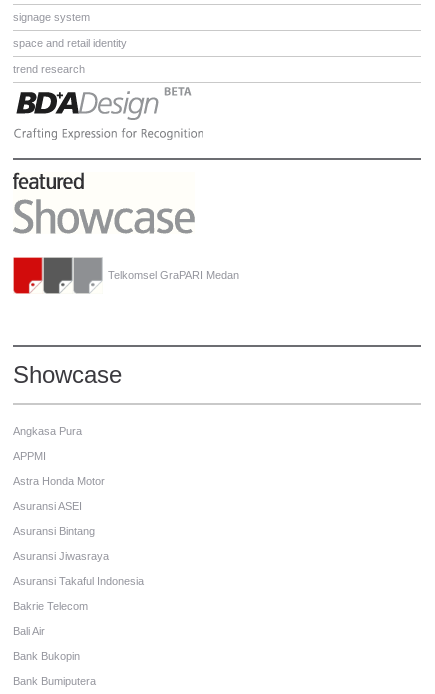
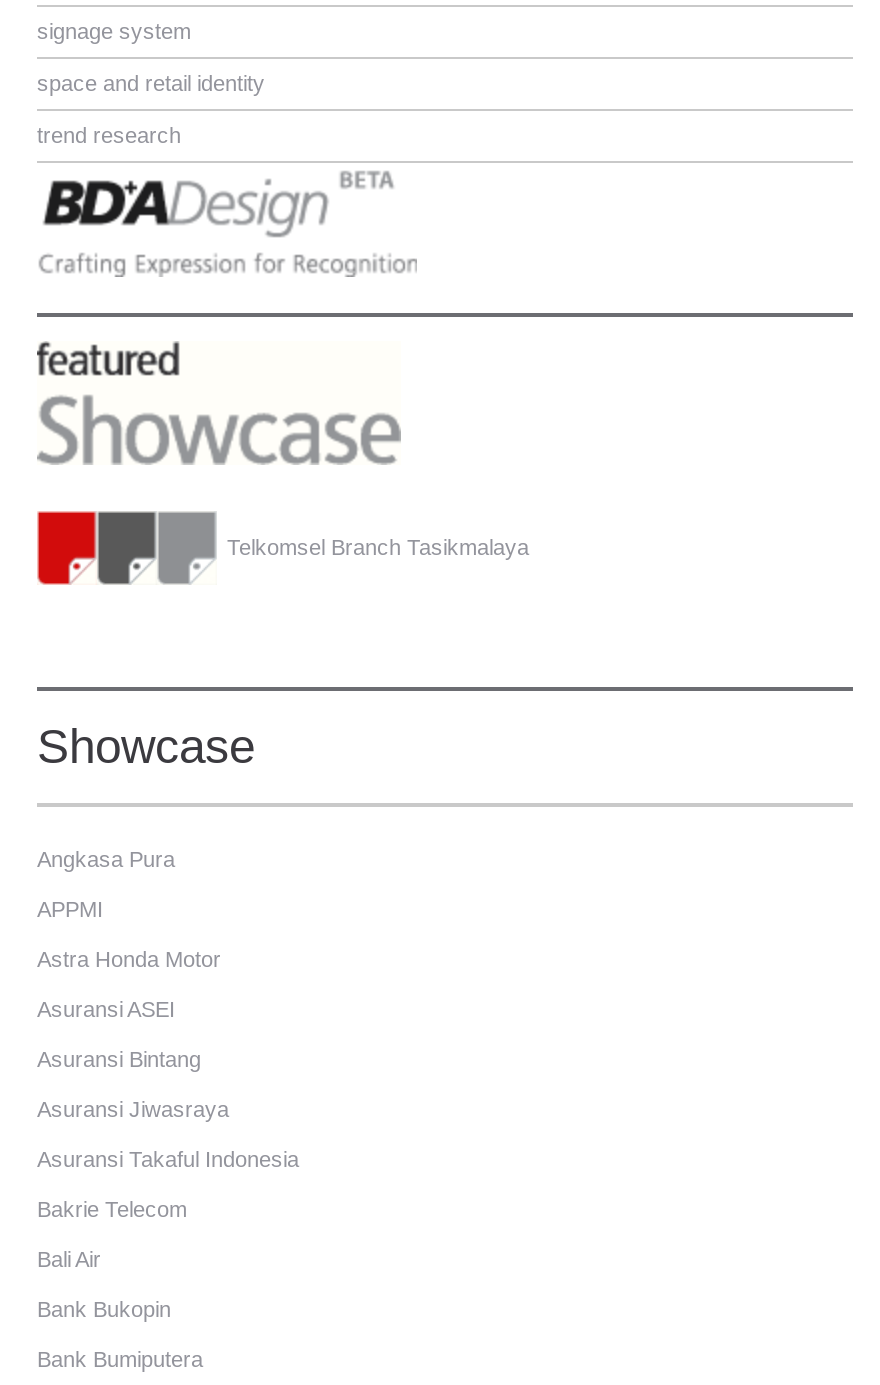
- Telkomsel GraPARI Medan
+ Telkomsel Branch Tasikmalaya
